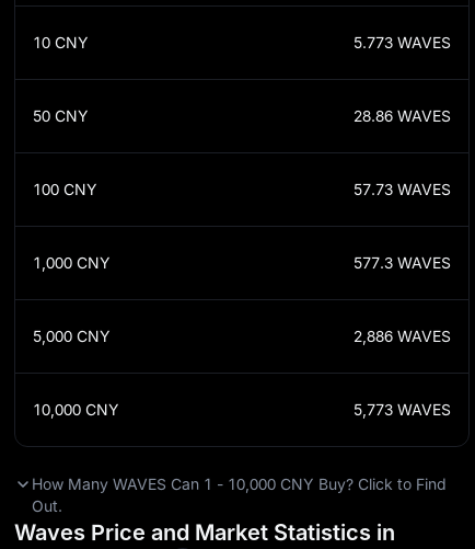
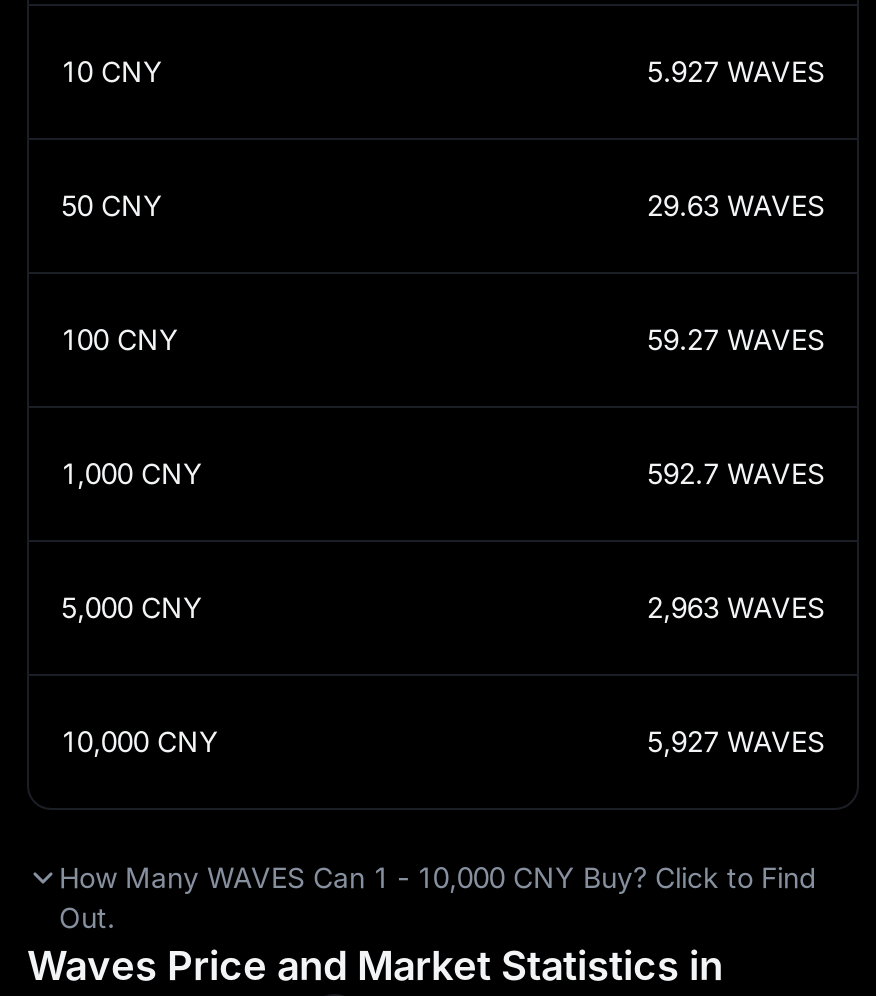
- 5.773 WAVES
+ 5.927 WAVES

- 28.86 WAVES
+ 29.63 WAVES

- 57.73 WAVES
+ 59.27 WAVES

- 577.3 WAVES
+ 592.7 WAVES

- 2,886 WAVES
+ 2,963 WAVES

- 5,773 WAVES
+ 5,927 WAVES
